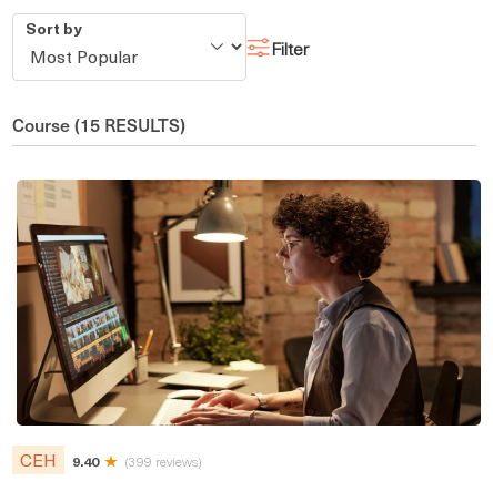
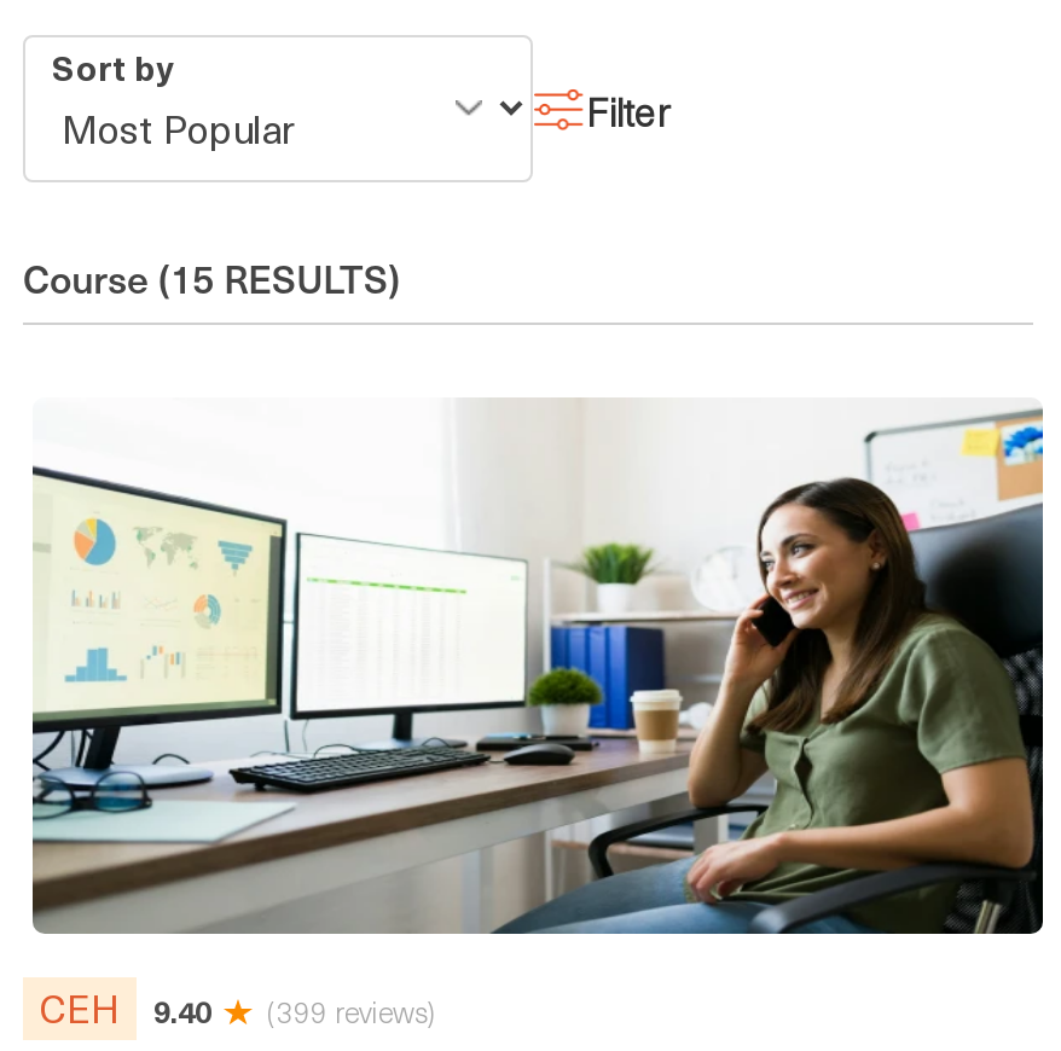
- [image]
+ [image]
